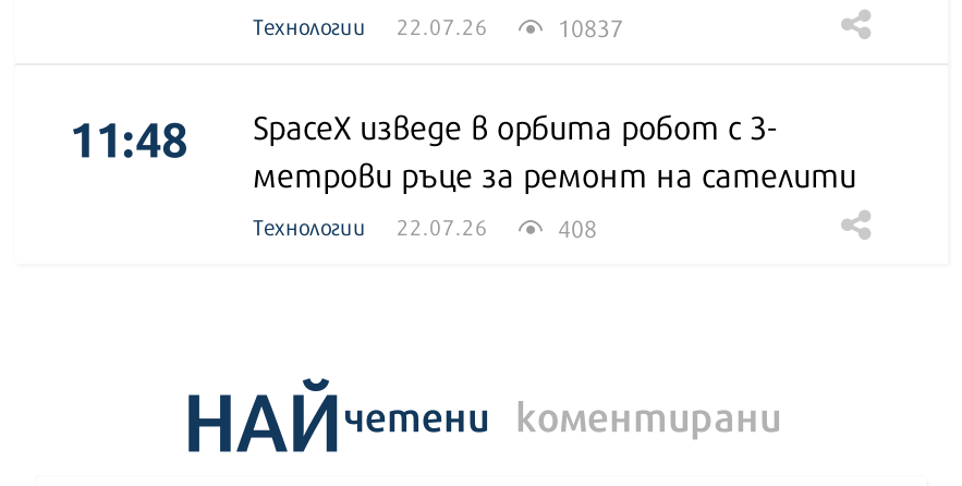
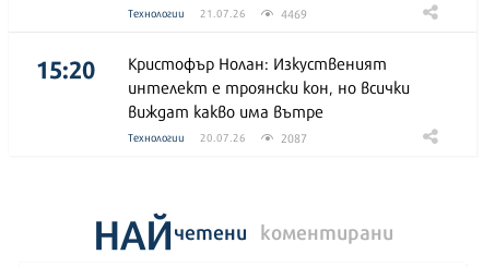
- 22.07.26
- 10837
+ 21.07.26
+ 4469

- 11:48
- SpaceX изведе в орбита робот с 3-
- метрови ръце за ремонт на сателити
+ 15:20
+ Кристофър Нолан: Изкуственият
+ интелект е троянски кон, но всички
+ виждат какво има вътре

- 22.07.26
+ 20.07.26

- 408
+ 2087
